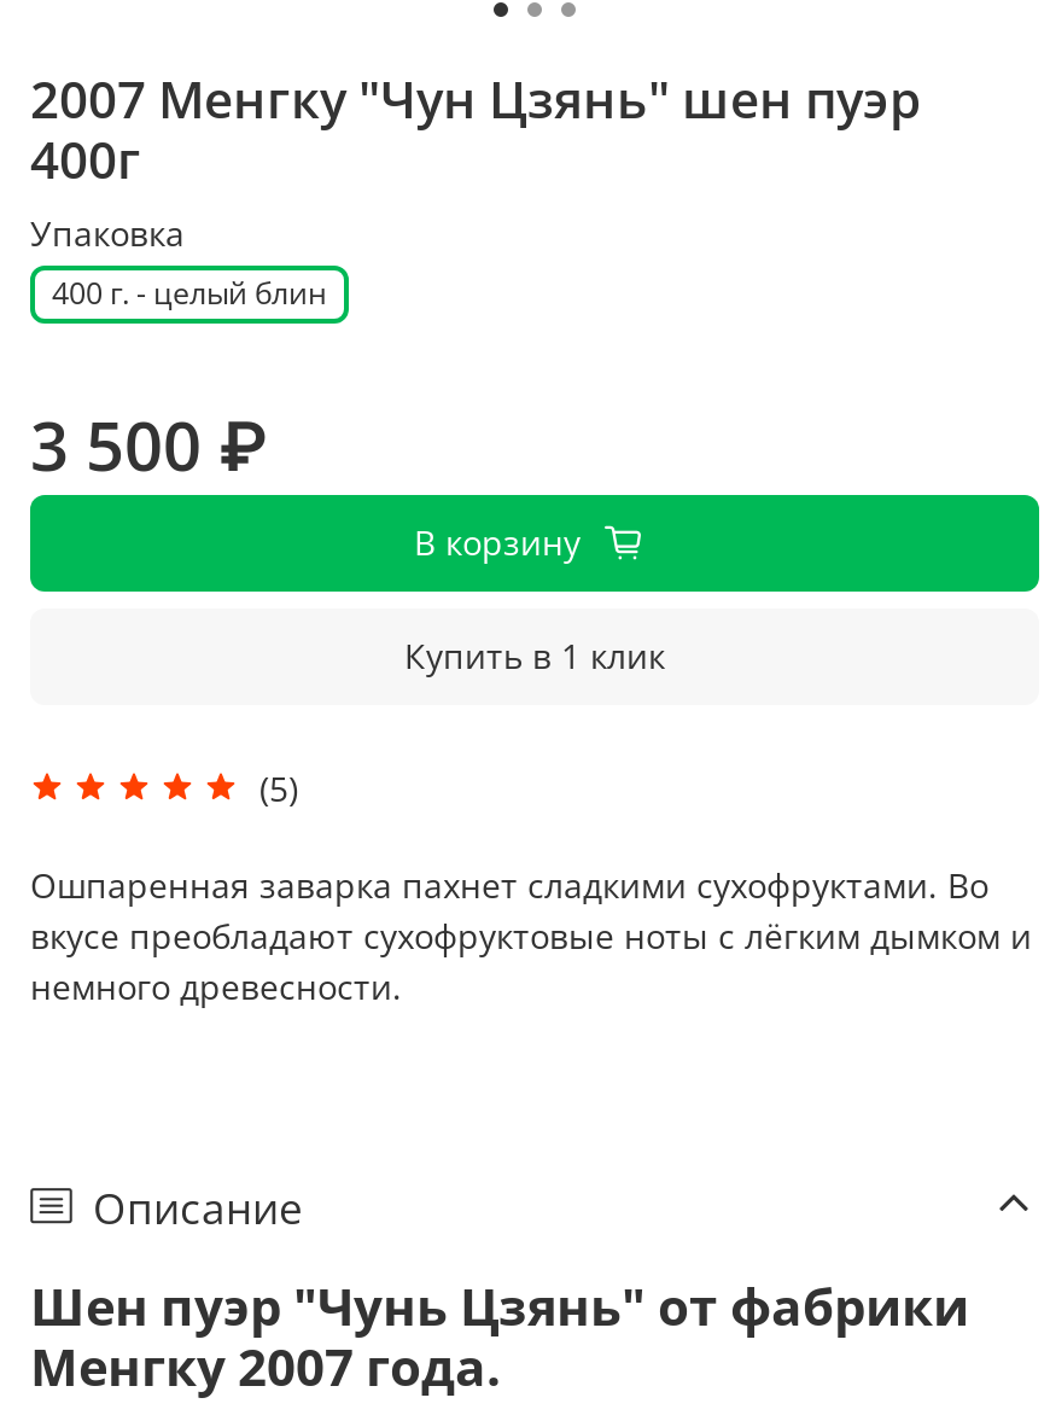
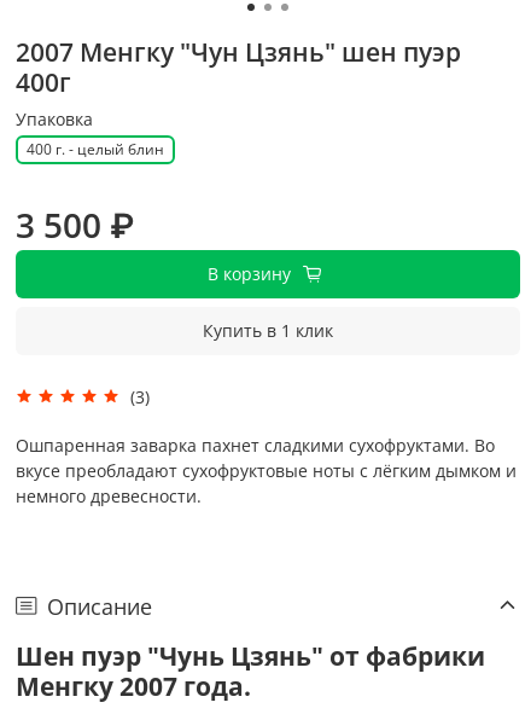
- (5)
+ (3)
